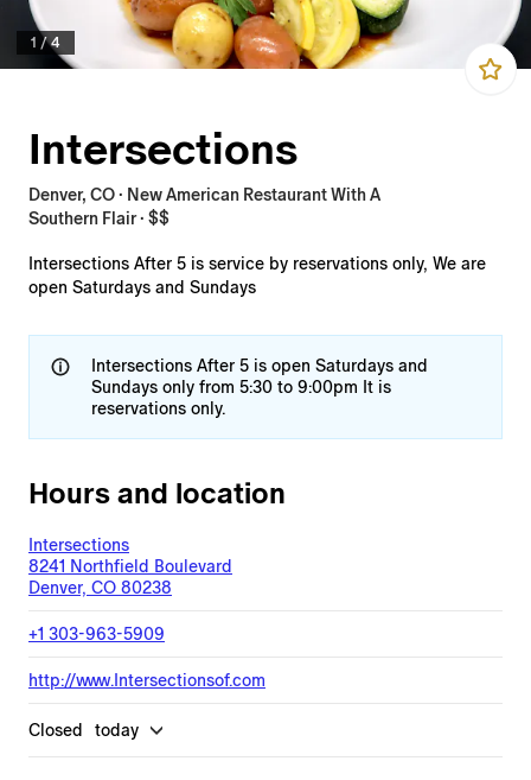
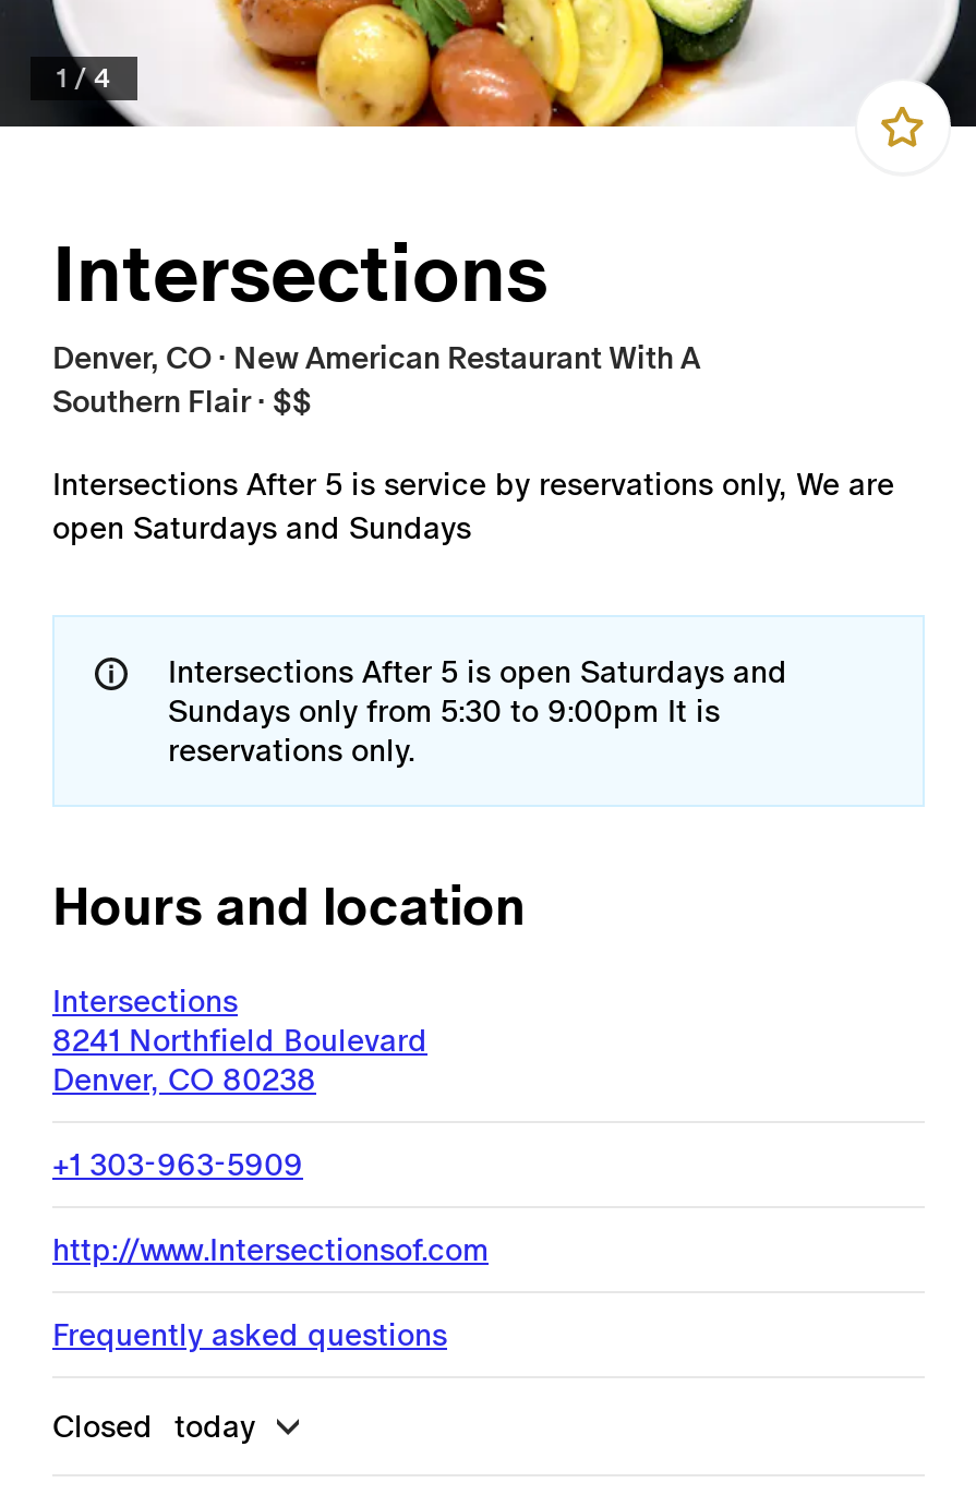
+ Frequently asked questions
